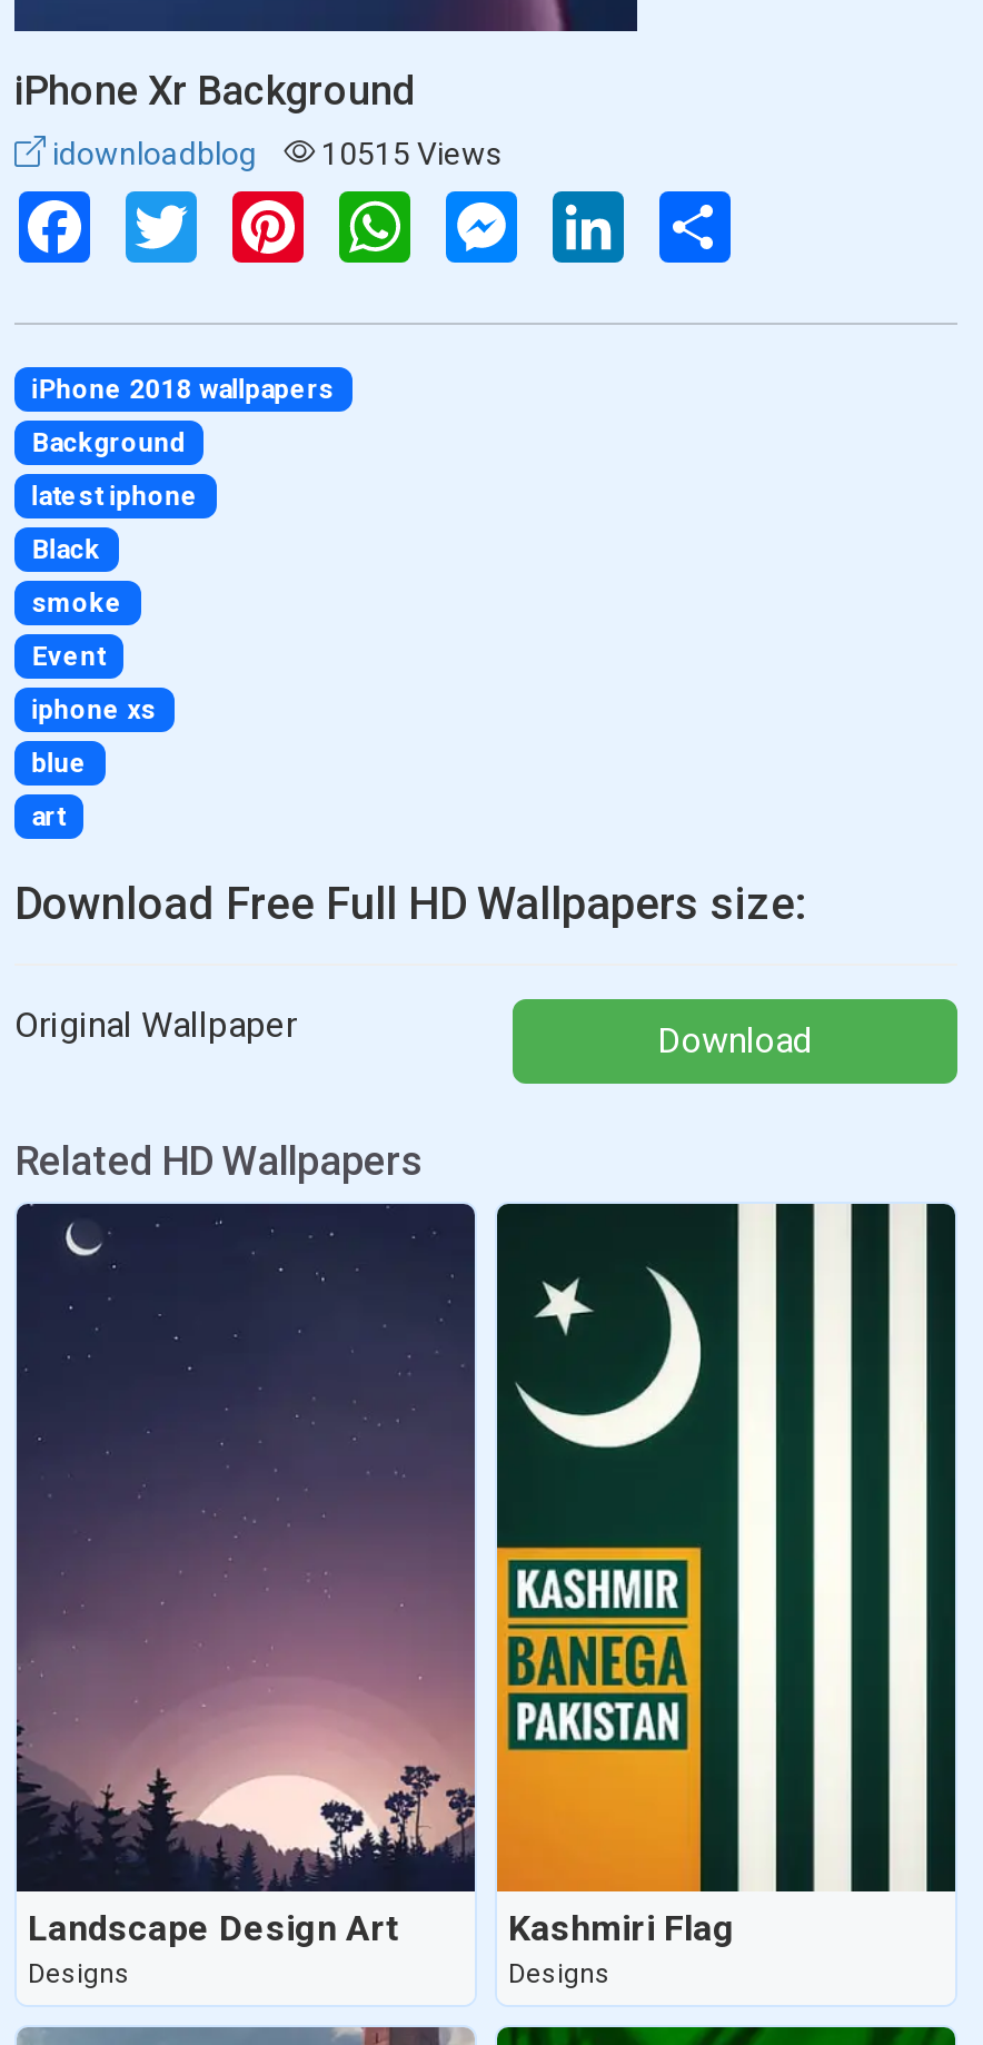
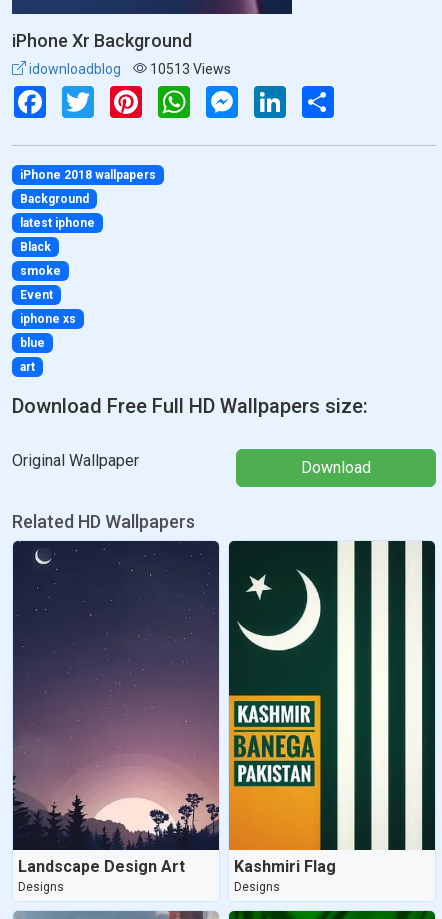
- idownloadblog 10515 Views
+ idownloadblog 10513 Views
